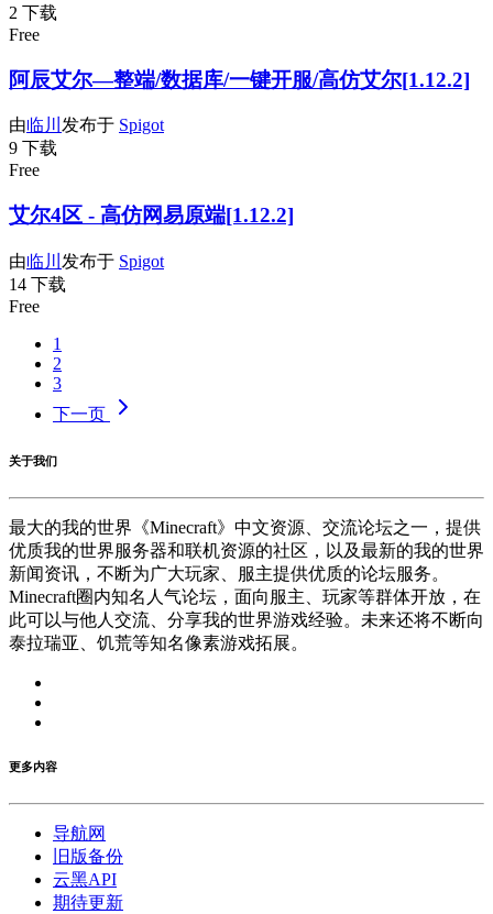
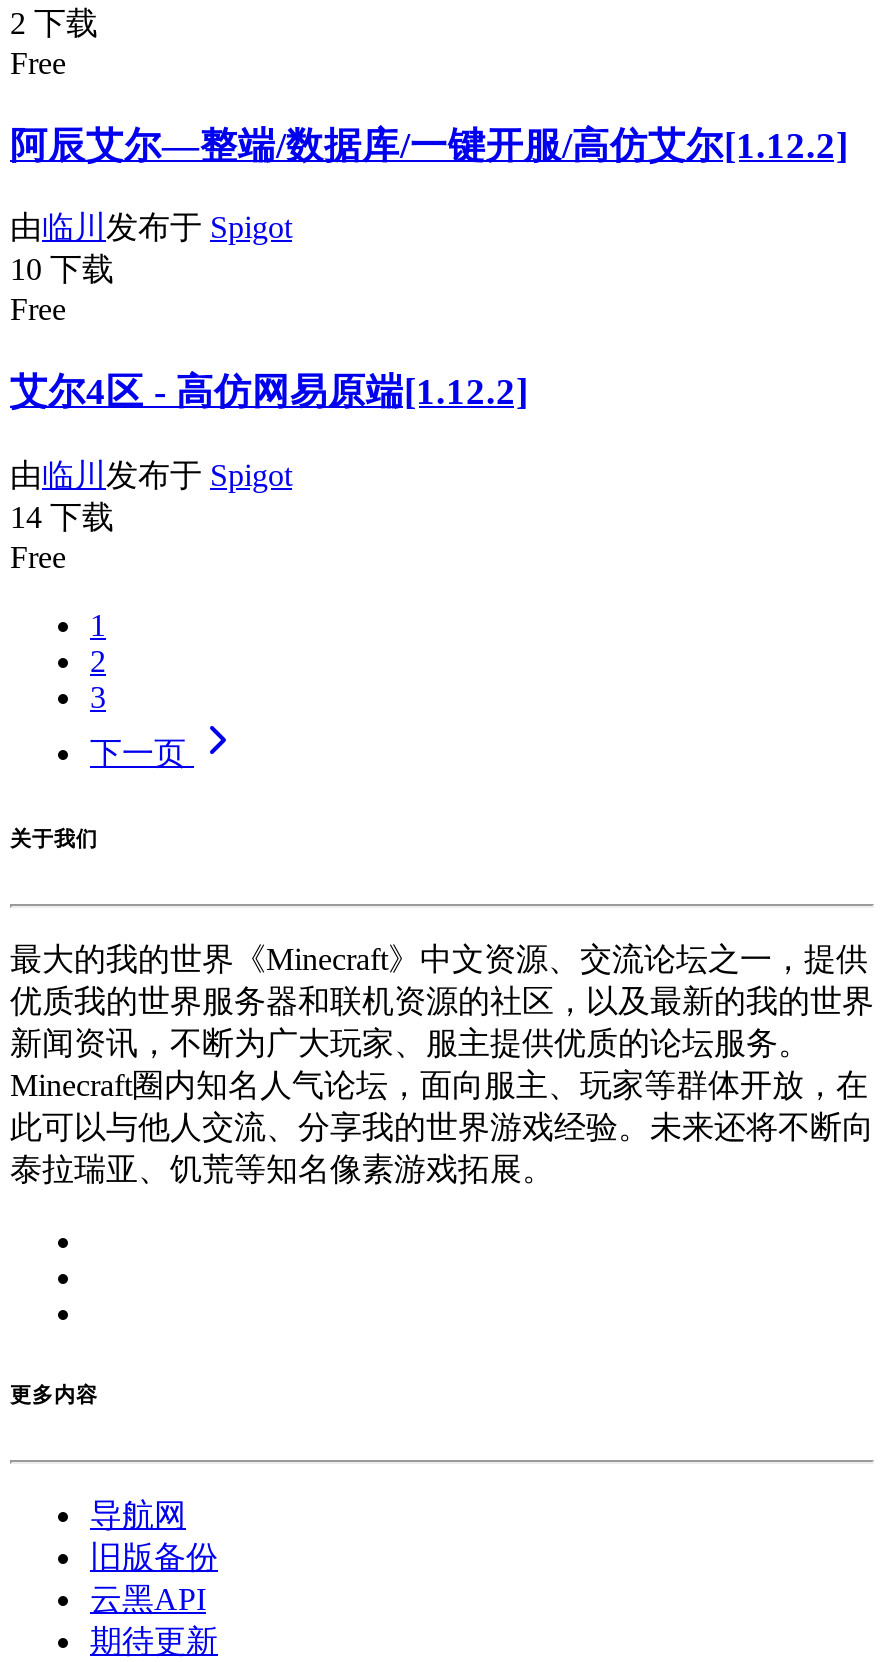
- 9 下载
+ 10 下载
